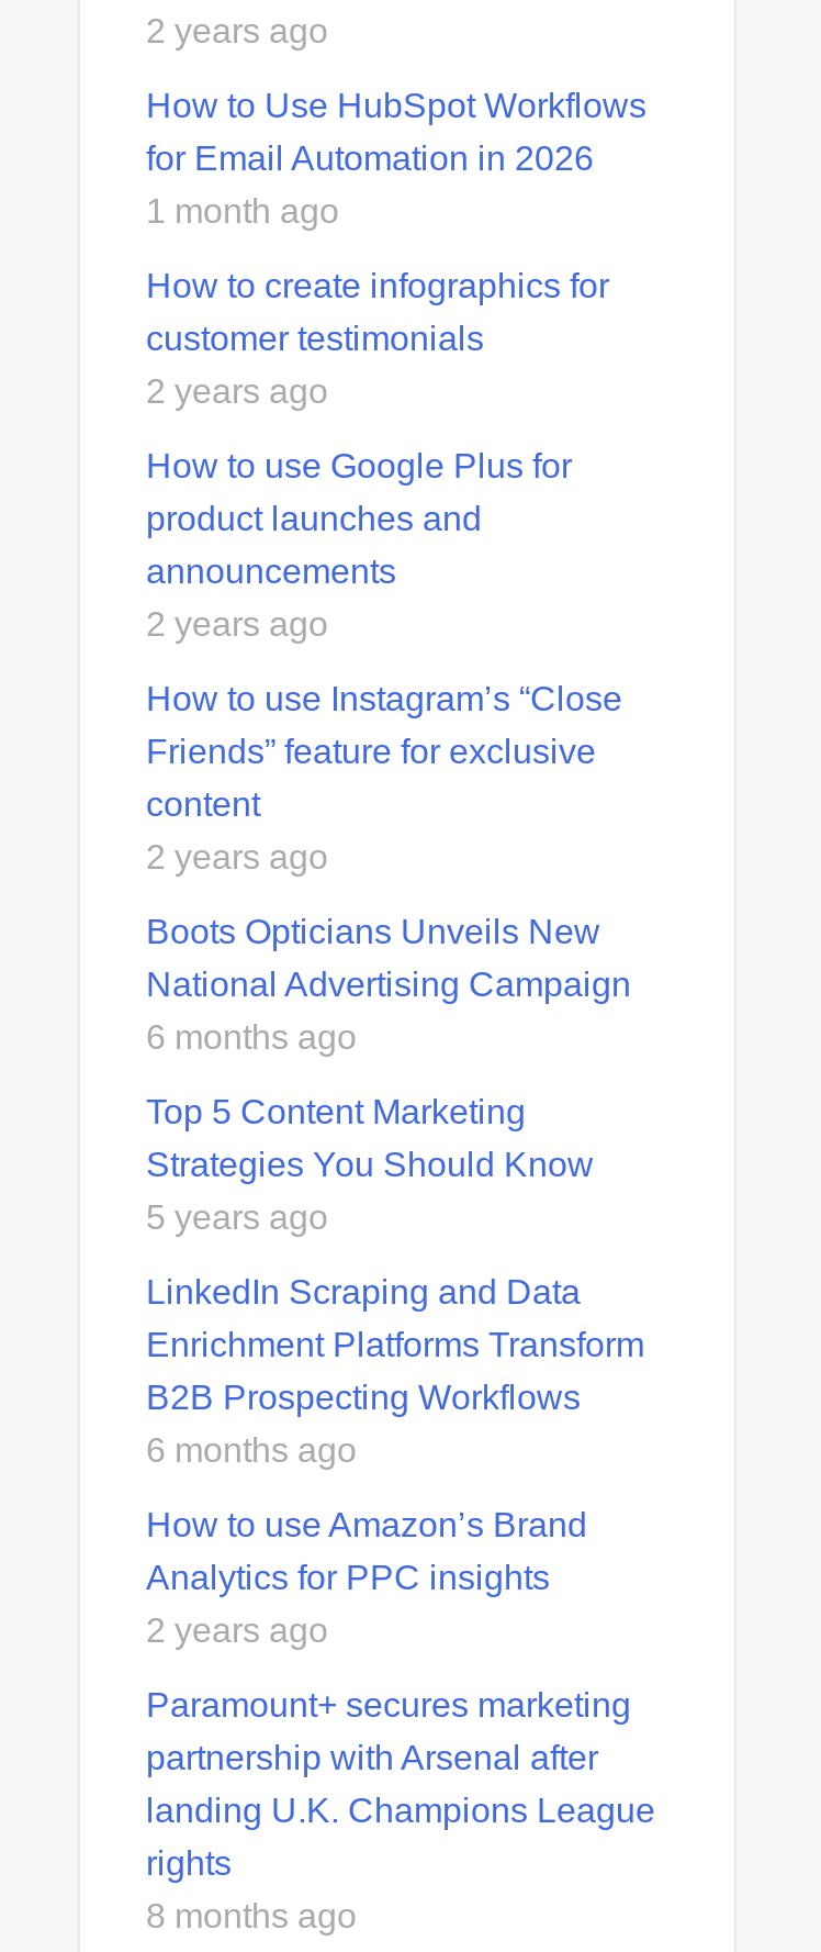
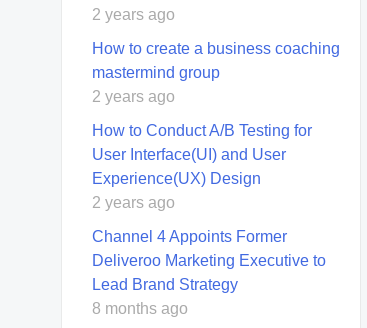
- How to Use HubSpot Workflows
- for Email Automation in 2026
- 1 month ago
- How to create infographics for
- customer testimonials
+ How to create a business coaching
+ mastermind group

- How to use Google Plus for
- product launches and
- announcements
+ How to Conduct A/B Testing for
+ User Interface(UI) and User
+ Experience(UX) Design

- How to use Instagram’s “Close
- Friends” feature for exclusive
- content
- 2 years ago
- Boots Opticians Unveils New
- National Advertising Campaign
- 6 months ago
- Top 5 Content Marketing
- Strategies You Should Know
- 5 years ago
- LinkedIn Scraping and Data
- Enrichment Platforms Transform
- B2B Prospecting Workflows
- 6 months ago
- How to use Amazon’s Brand
- Analytics for PPC insights
- 2 years ago
- Paramount+ secures marketing
- partnership with Arsenal after
- landing U.K. Champions League
- rights
+ Channel 4 Appoints Former
+ Deliveroo Marketing Executive to
+ Lead Brand Strategy
